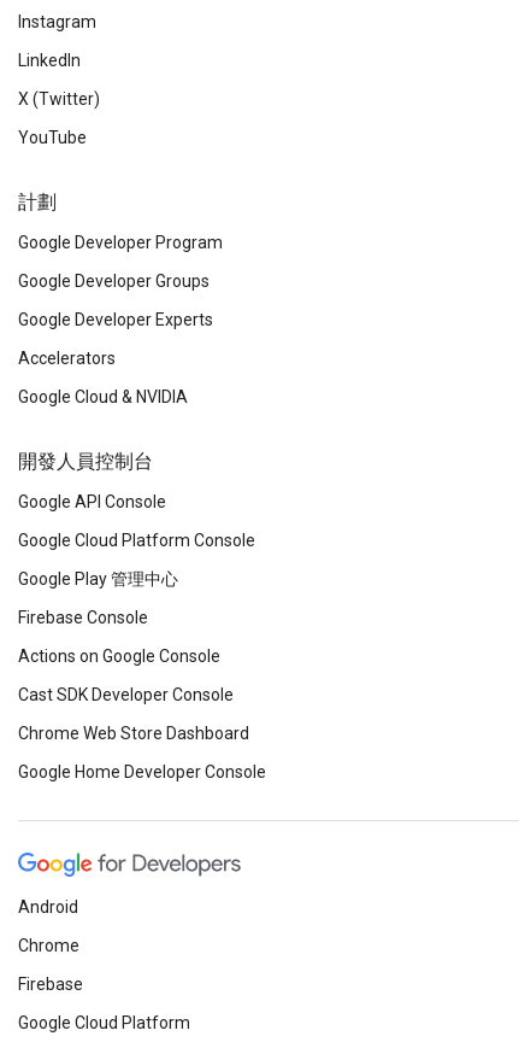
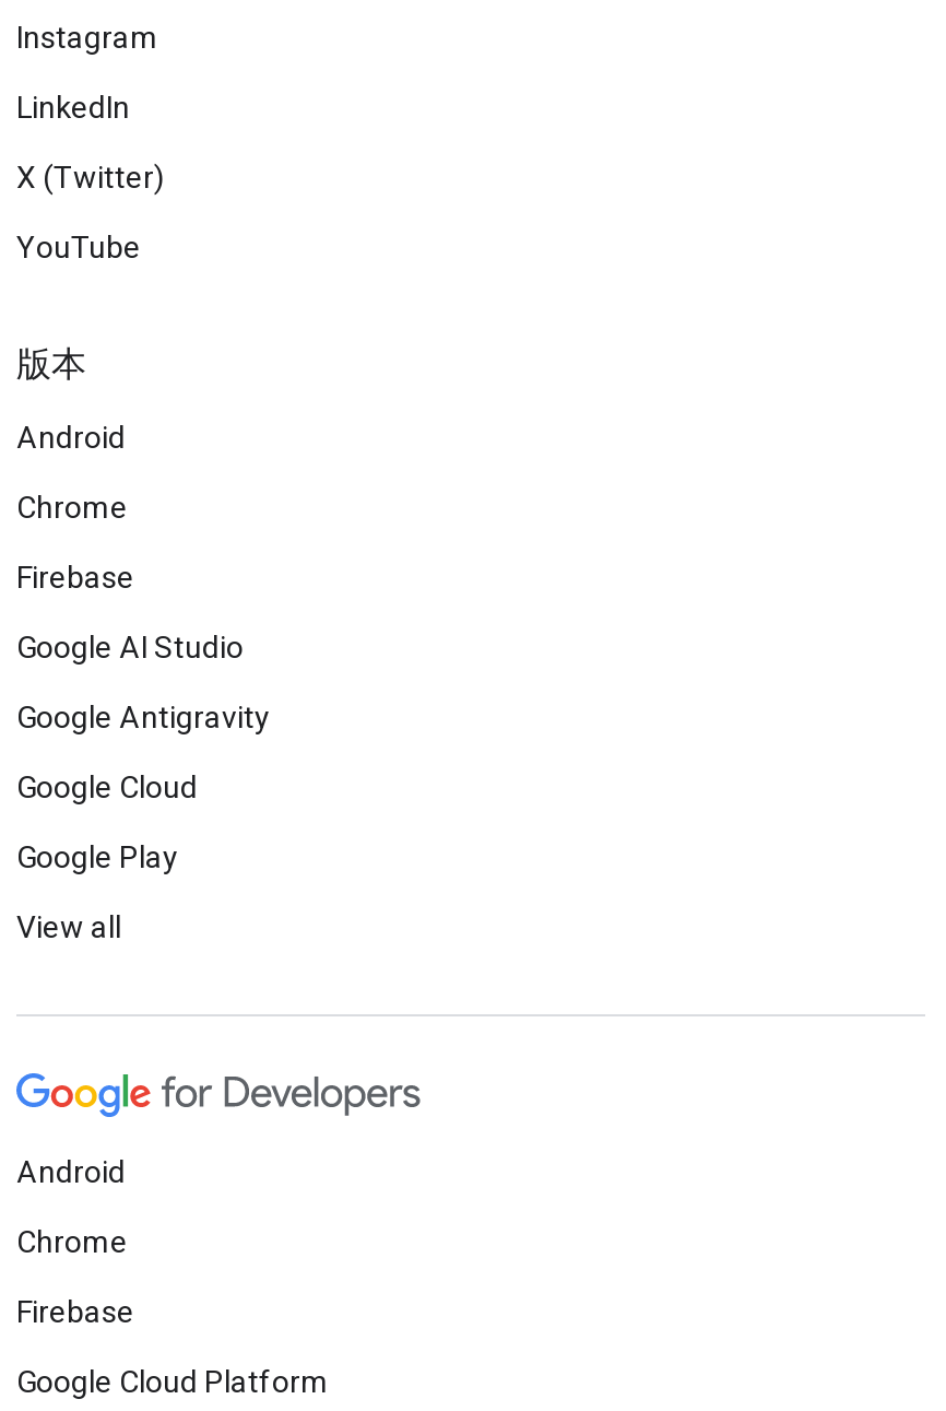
- 計劃
- Google Developer Program
- Google Developer Groups
- Google Developer Experts
- Accelerators
- Google Cloud & NVIDIA
- 開發人員控制台
- Google API Console
- Google Cloud Platform Console
- Google Play 管理中心
- Firebase Console
- Actions on Google Console
- Cast SDK Developer Console
- Chrome Web Store Dashboard
- Google Home Developer Console
+ 版本
+ Android
+ Chrome
+ Firebase
+ Google AI Studio
+ Google Antigravity
+ Google Cloud
+ Google Play
+ View all
